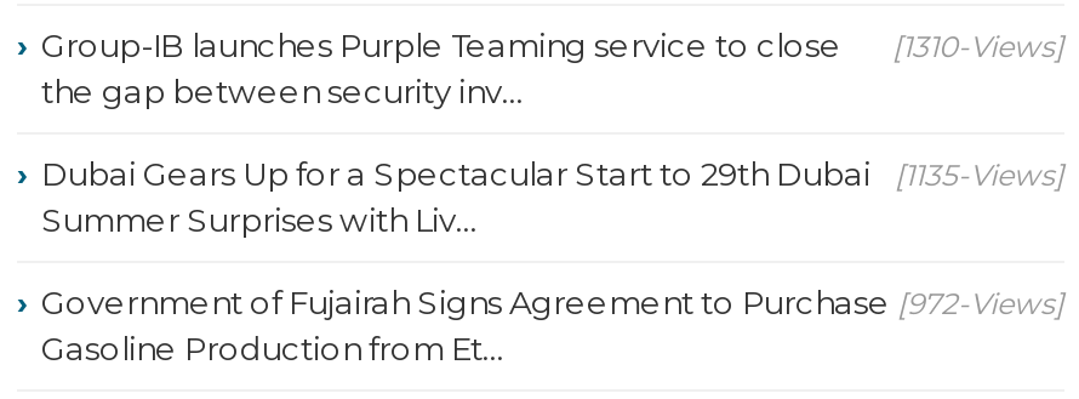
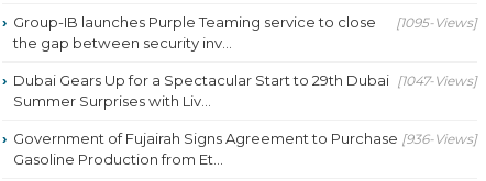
- Group-IB launches Purple Teaming service to close [1310-Views]
+ Group-IB launches Purple Teaming service to close [1095-Views]

- Dubai Gears Up for a Spectacular Start to 29th Dubai [1135-Views]
+ Dubai Gears Up for a Spectacular Start to 29th Dubai [1047-Views]

- Government of Fujairah Signs Agreement to Purchase [972-Views]
+ Government of Fujairah Signs Agreement to Purchase [936-Views]
